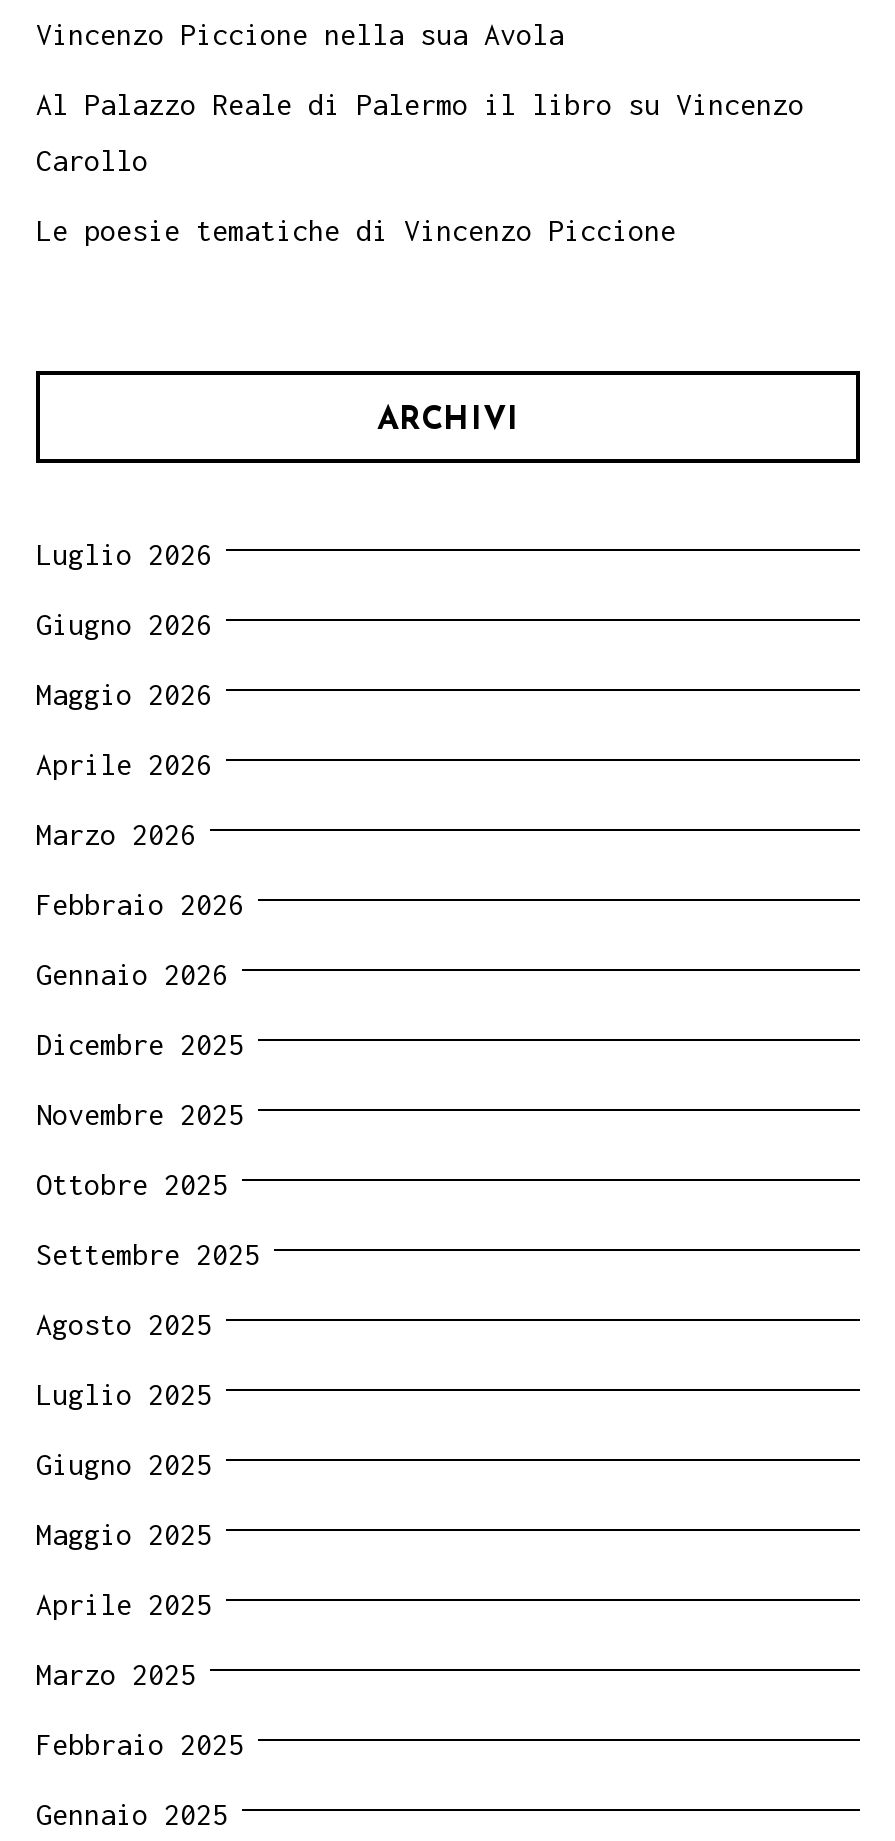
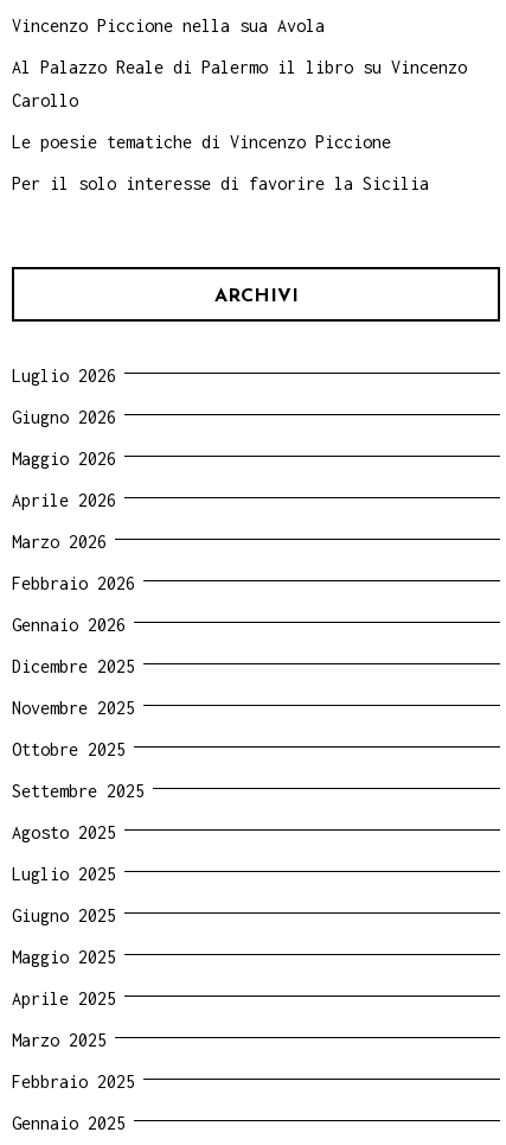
+ Per il solo interesse di favorire la Sicilia
